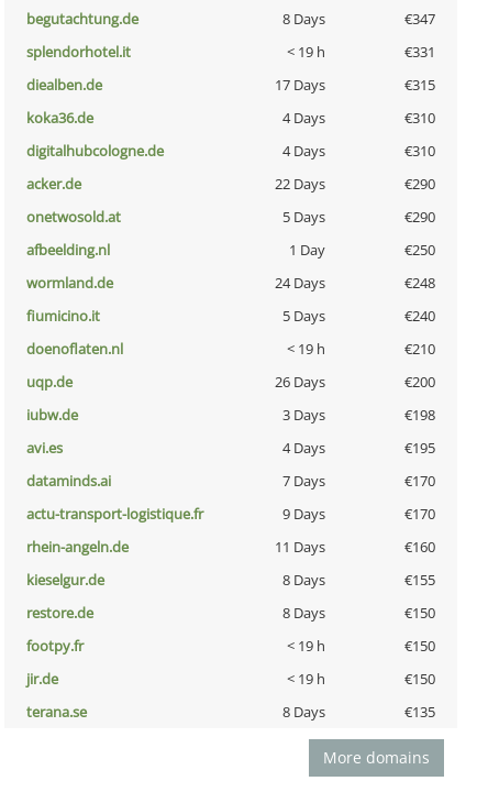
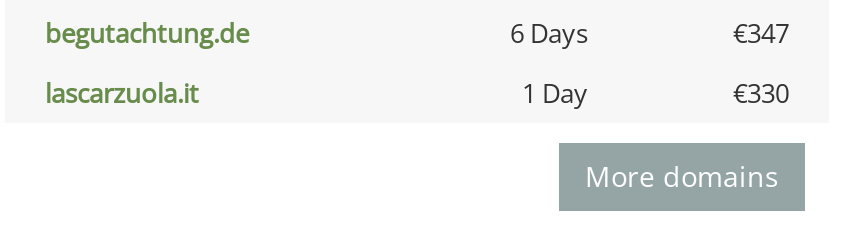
- 8 Days
+ 6 Days

- splendorhotel.it
- < 19 h
- €331
- diealben.de
- 17 Days
- €315
- koka36.de
- 4 Days
- €310
- digitalhubcologne.de
- 4 Days
- €310
- acker.de
- 22 Days
- €290
- onetwosold.at
- 5 Days
- €290
- afbeelding.nl
+ lascarzuola.it

- €250
- wormland.de
- 24 Days
- €248
- fiumicino.it
- 5 Days
- €240
- doenoflaten.nl
- < 19 h
- €210
- uqp.de
- 26 Days
- €200
- iubw.de
- 3 Days
- €198
- avi.es
- 4 Days
- €195
- dataminds.ai
- 7 Days
- €170
- actu-transport-logistique.fr
- 9 Days
- €170
- rhein-angeln.de
- 11 Days
- €160
- kieselgur.de
- 8 Days
- €155
- restore.de
- 8 Days
- €150
- footpy.fr
- < 19 h
- €150
- jir.de
- < 19 h
- €150
- terana.se
- 8 Days
- €135
+ €330
